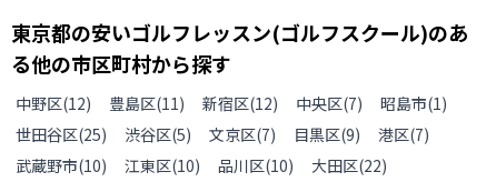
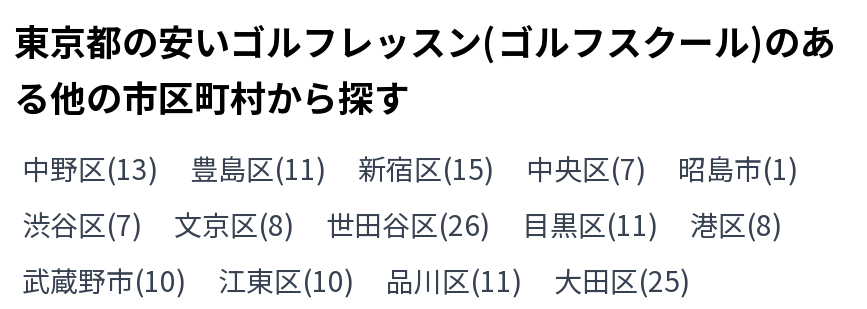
- 中野区(12)
+ 中野区(13)

- 新宿区(12)
+ 新宿区(15)

- 世田谷区(25)
- 渋谷区(5)
- 文京区(7)
- 目黒区(9)
- 港区(7)
+ 渋谷区(7)
+ 文京区(8)
+ 世田谷区(26)
+ 目黒区(11)
+ 港区(8)

- 品川区(10)
+ 品川区(11)

- 大田区(22)
+ 大田区(25)
